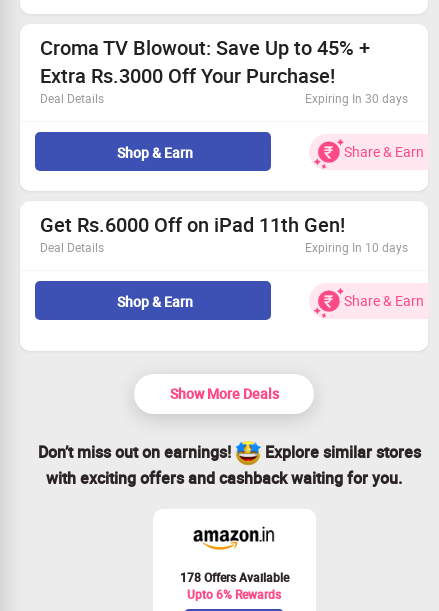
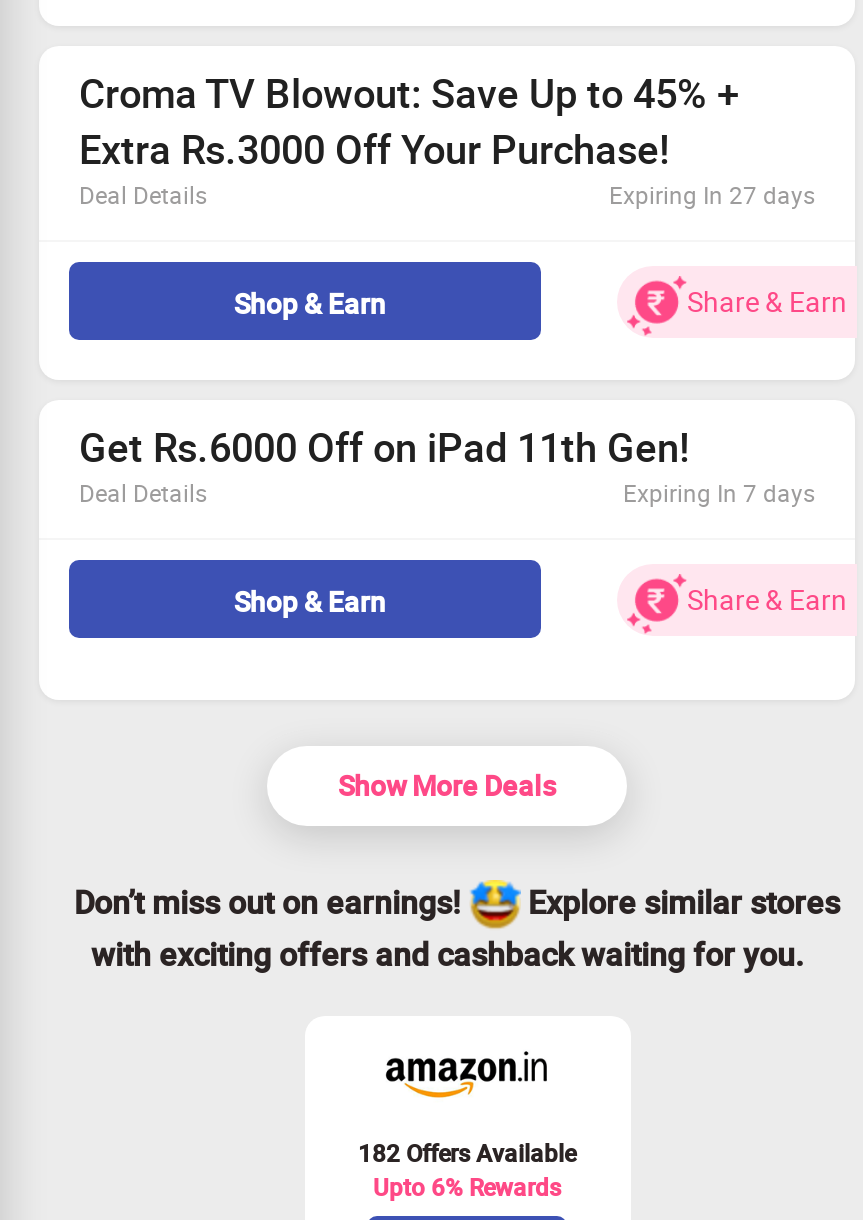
- Expiring In 30 days
+ Expiring In 27 days

- Expiring In 10 days
+ Expiring In 7 days

- 178 Offers Available
+ 182 Offers Available
